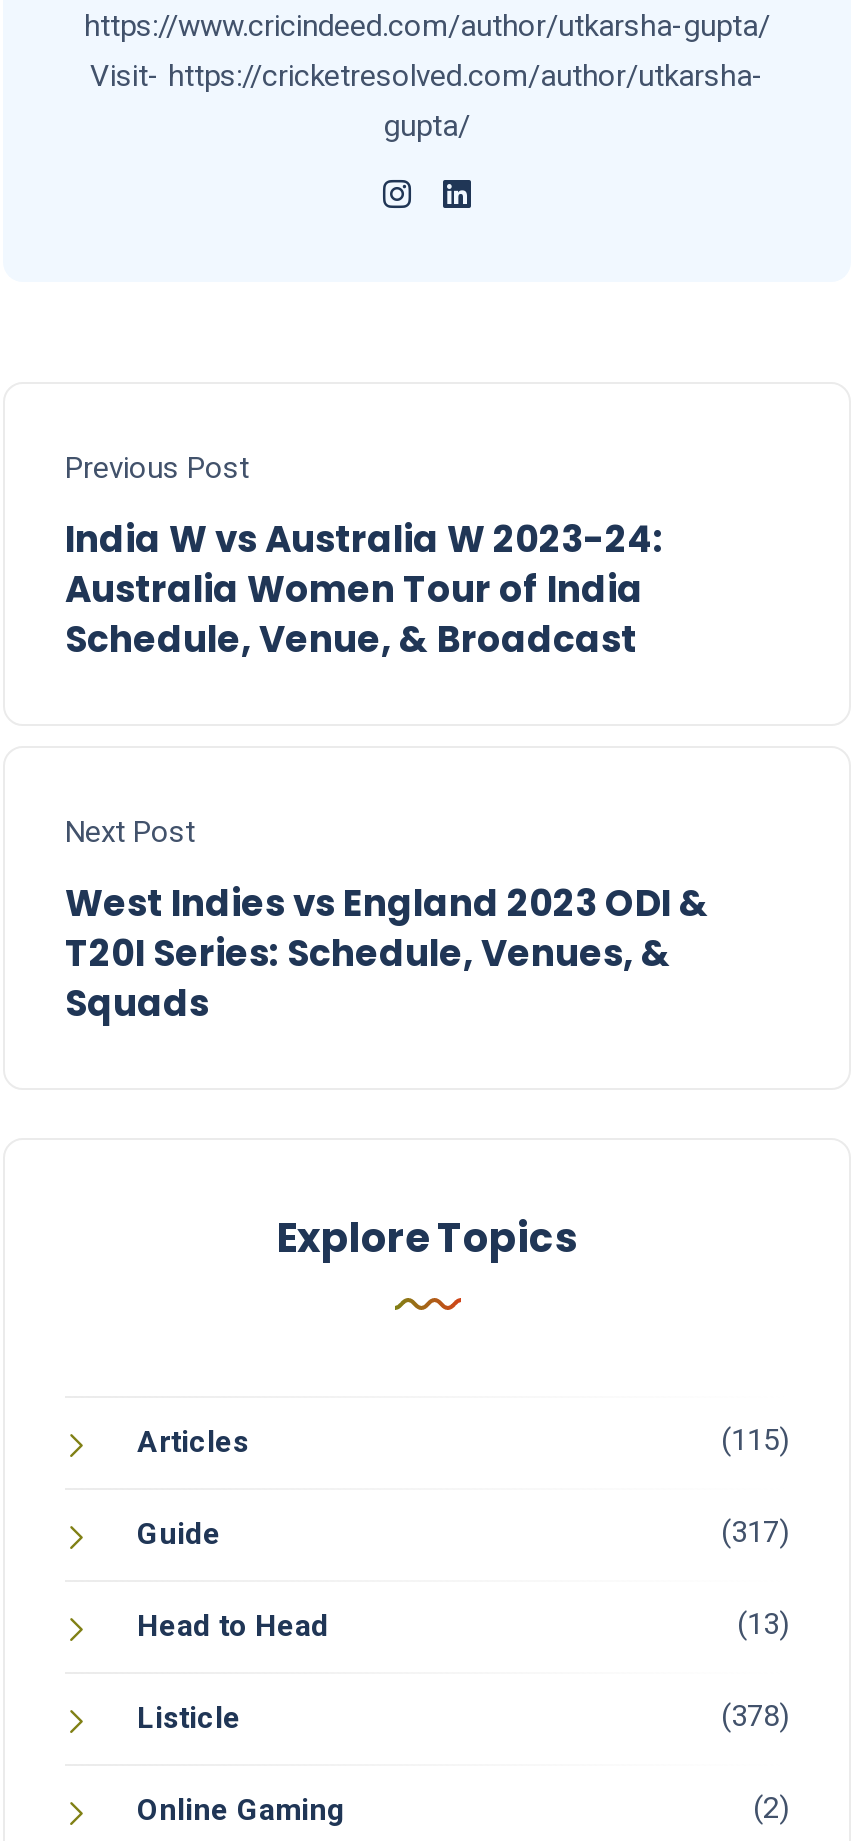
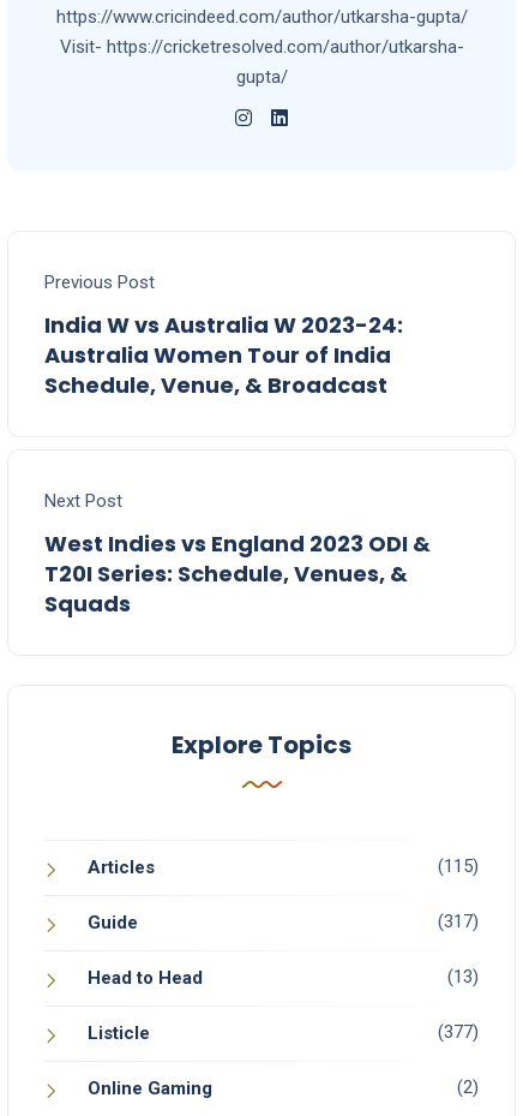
- (378)
+ (377)
